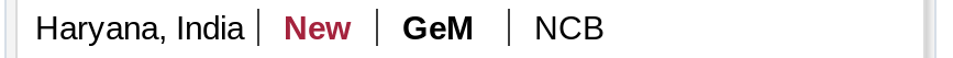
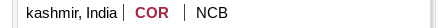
- Haryana, India
- New
- GeM
+ kashmir, India
+ COR
